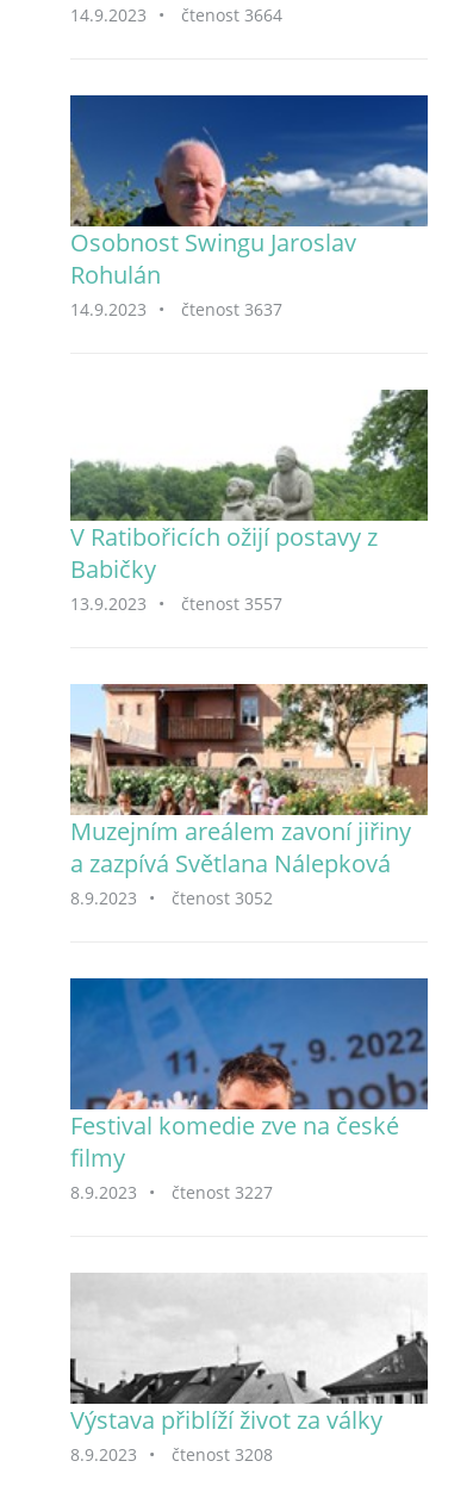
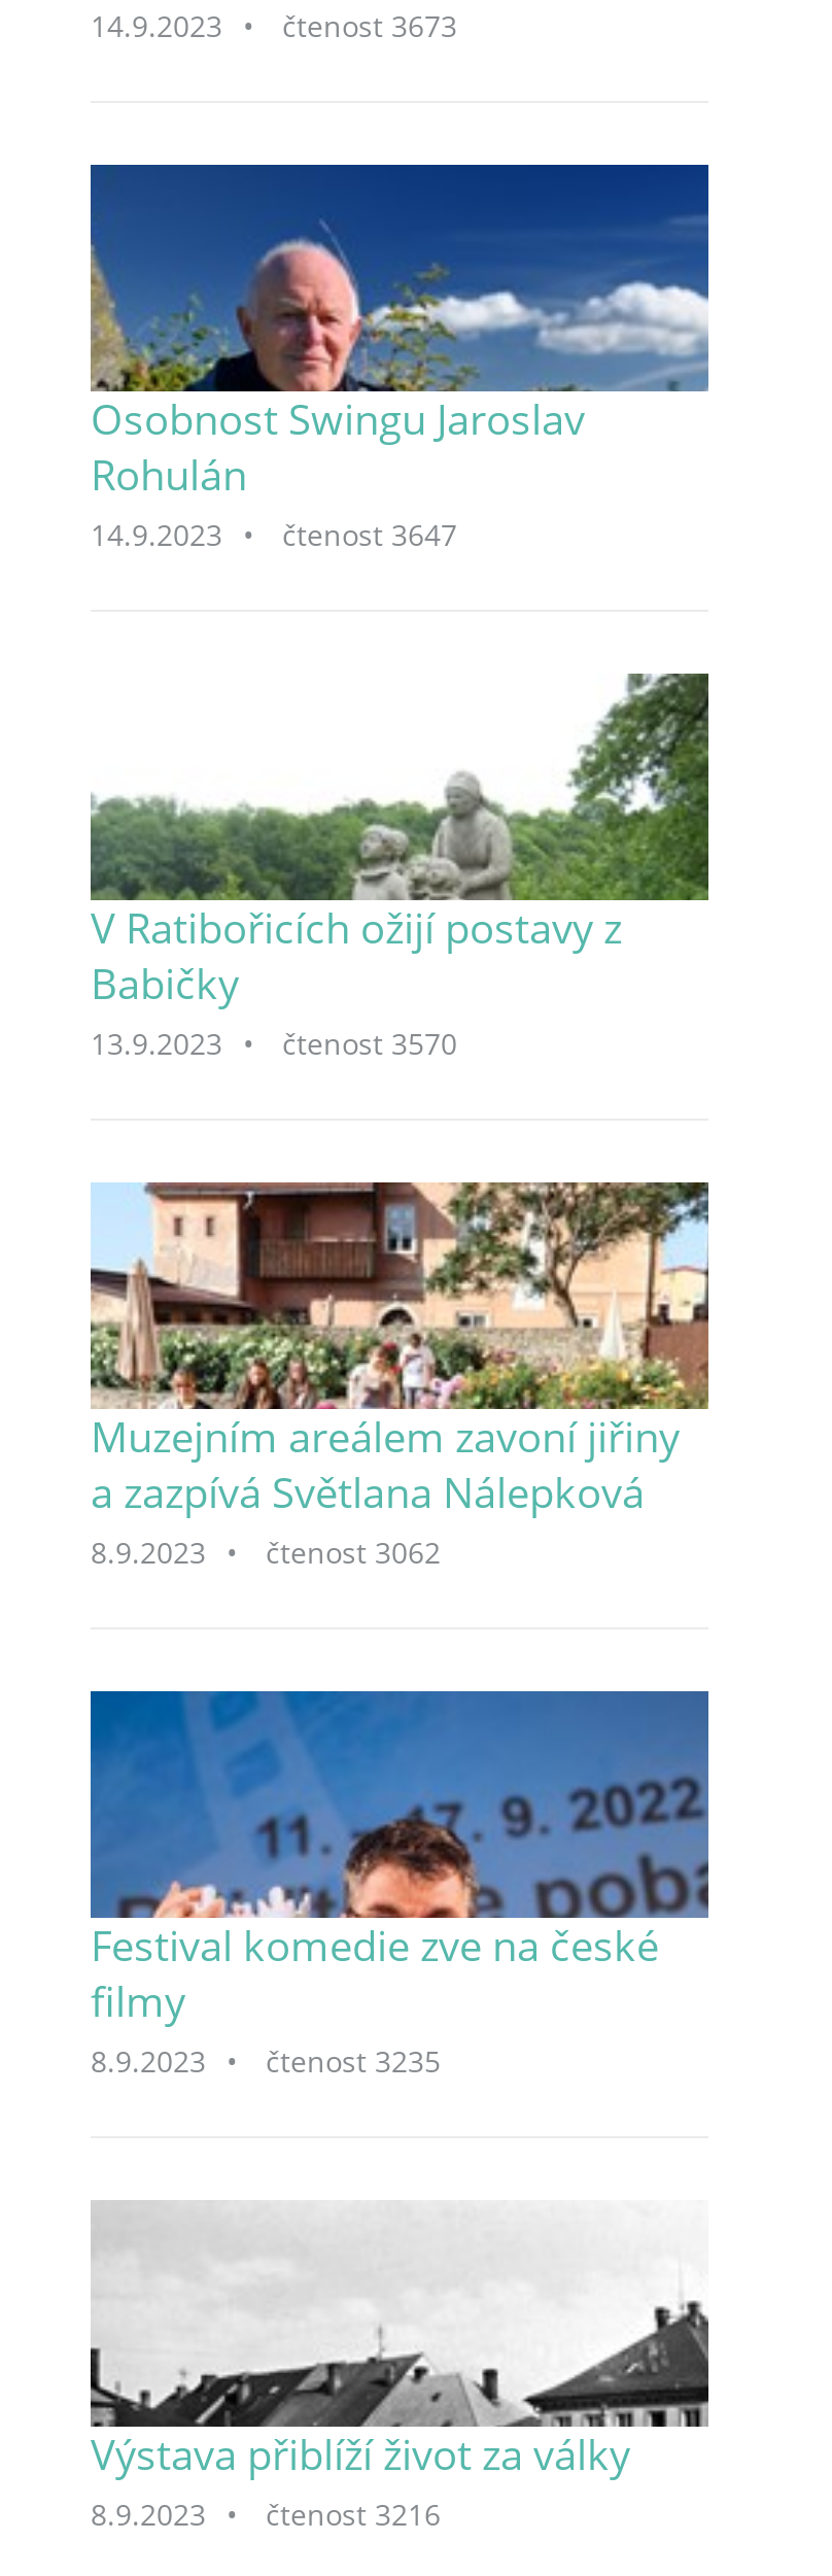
- 14.9.2023 • čtenost 3664
+ 14.9.2023 • čtenost 3673

- 14.9.2023 • čtenost 3637
+ 14.9.2023 • čtenost 3647

- 13.9.2023 • čtenost 3557
+ 13.9.2023 • čtenost 3570

- 8.9.2023 • čtenost 3052
+ 8.9.2023 • čtenost 3062

- 8.9.2023 • čtenost 3227
+ 8.9.2023 • čtenost 3235

- 8.9.2023 • čtenost 3208
+ 8.9.2023 • čtenost 3216
